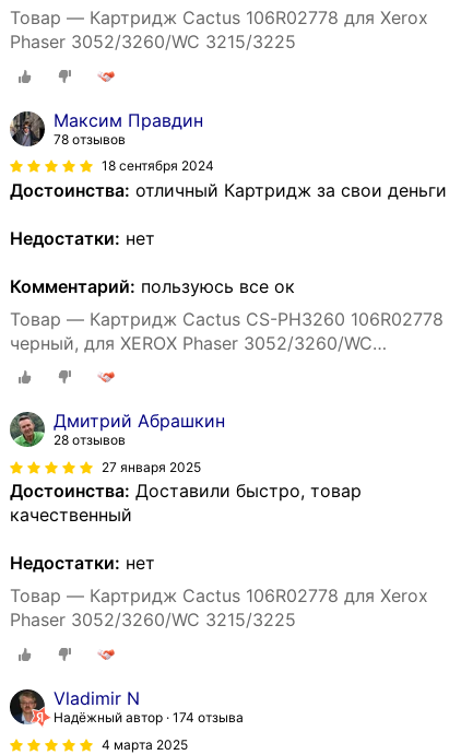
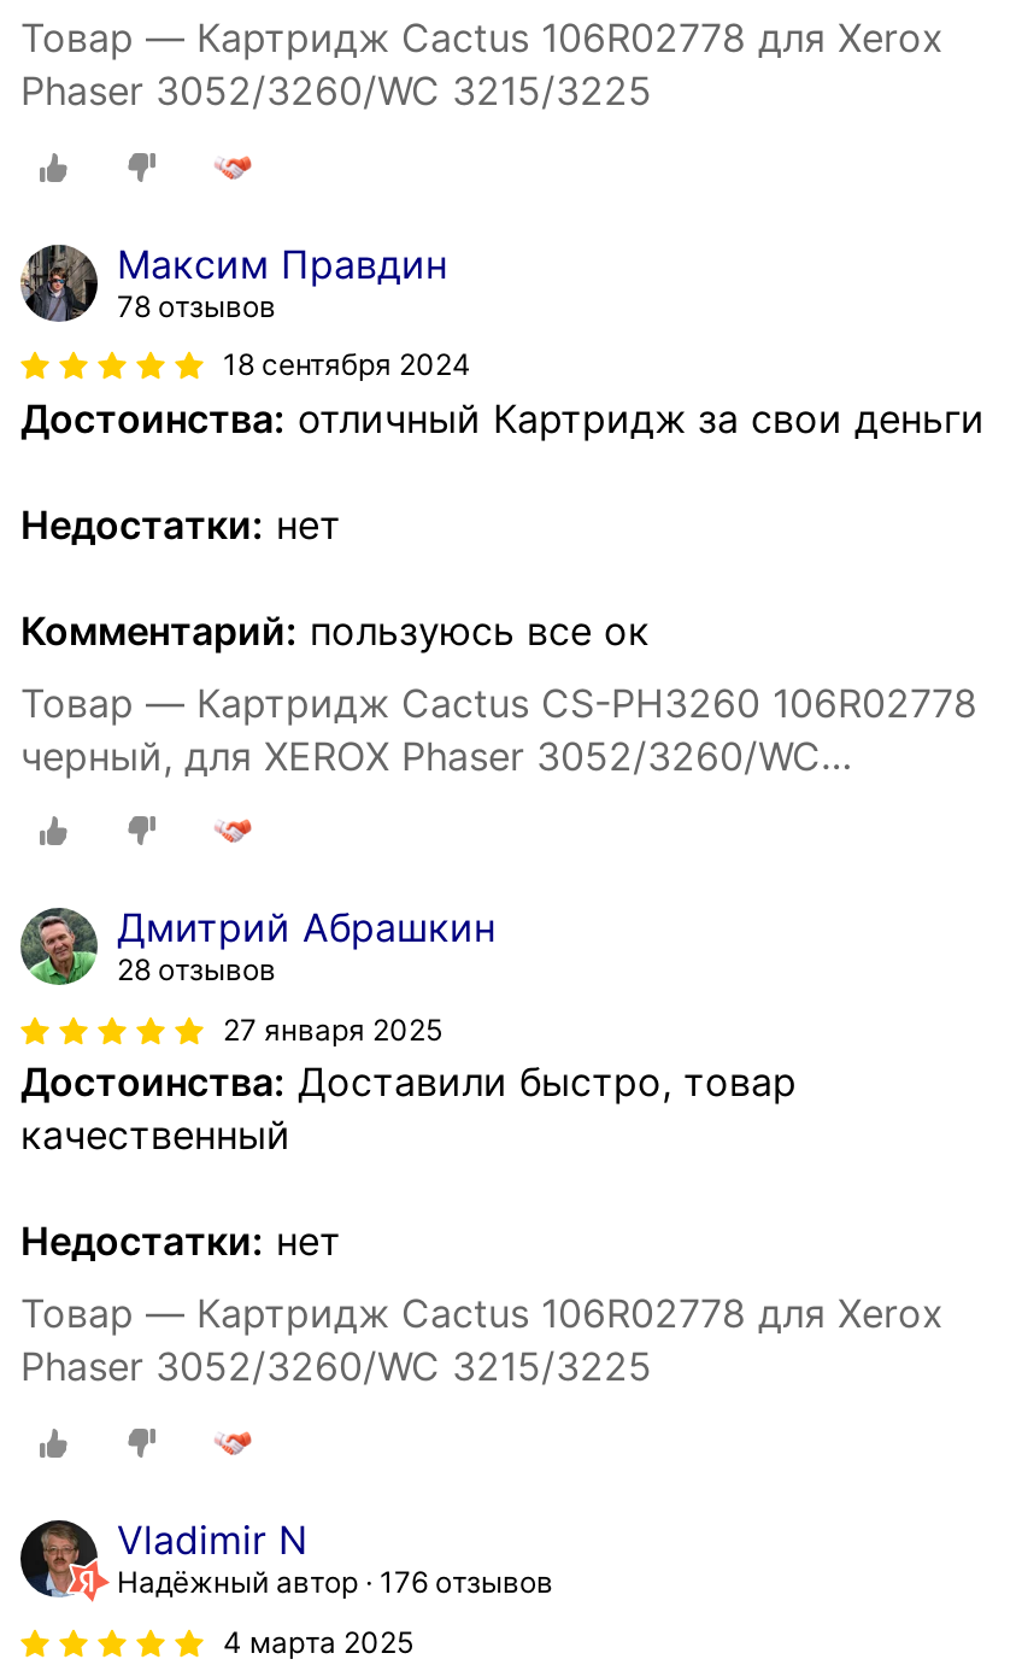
- Надёжный автор 174 отзыва
+ Надёжный автор 176 отзывов
